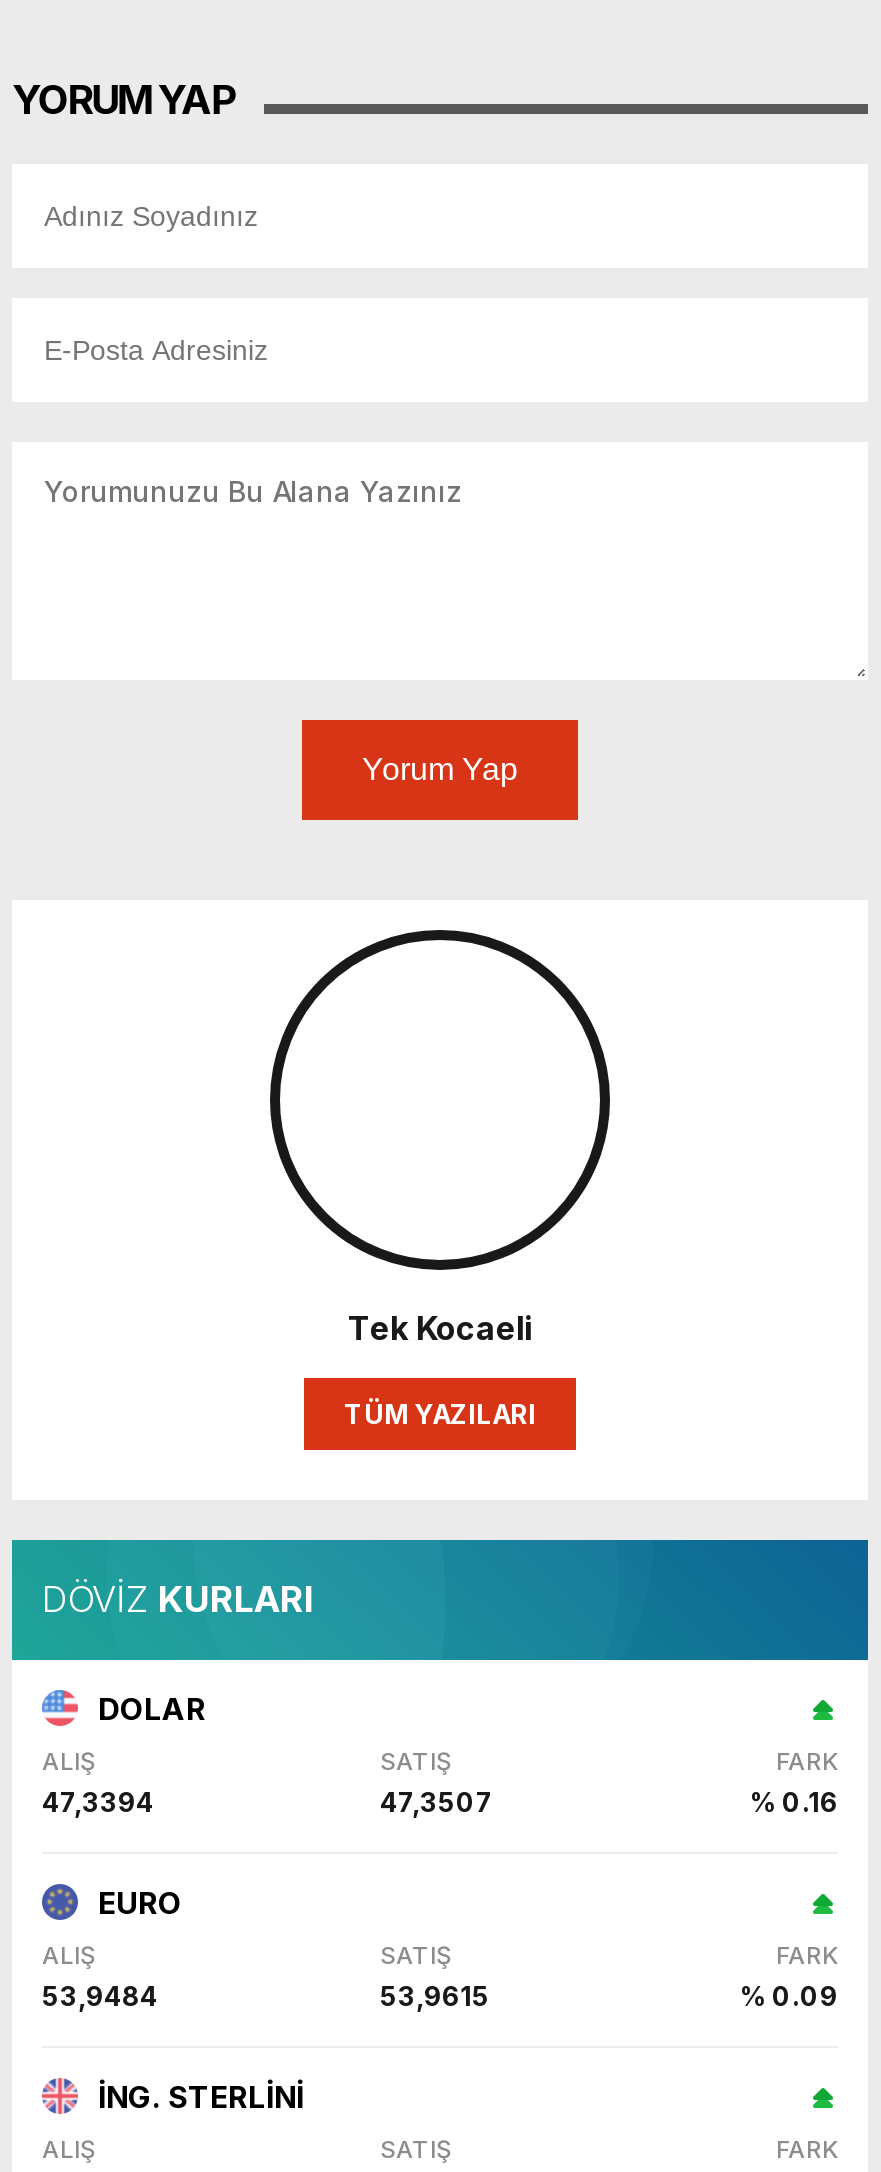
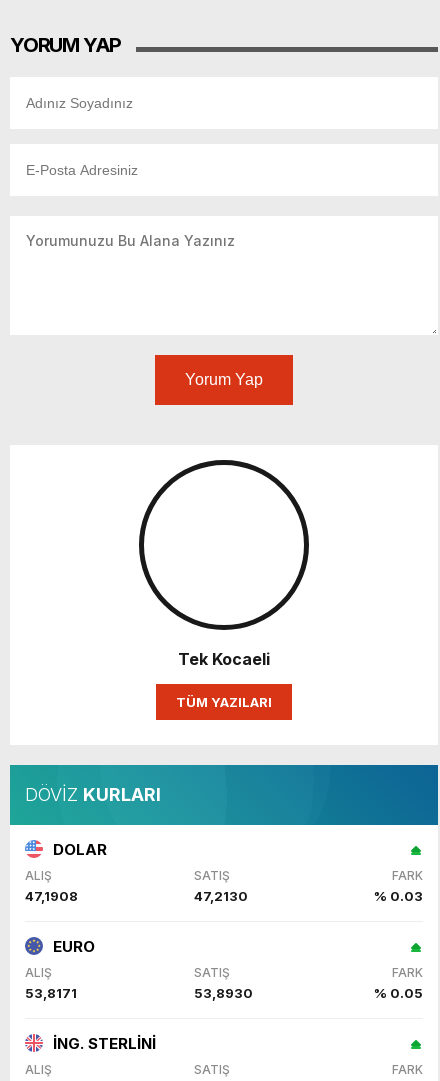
- 47,3394
+ 47,1908

- 47,3507
+ 47,2130

- % 0.16
+ % 0.03

- 53,9484
+ 53,8171

- 53,9615
+ 53,8930

- % 0.09
+ % 0.05
